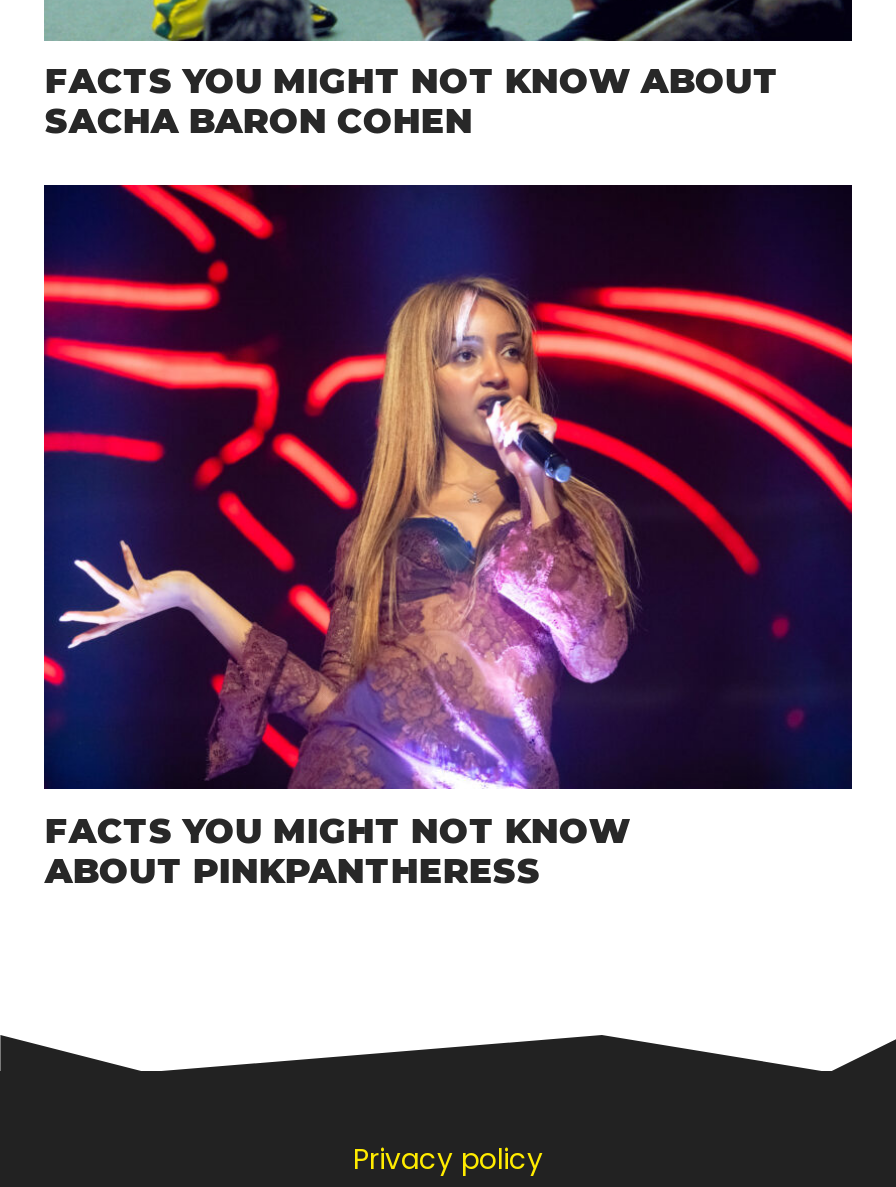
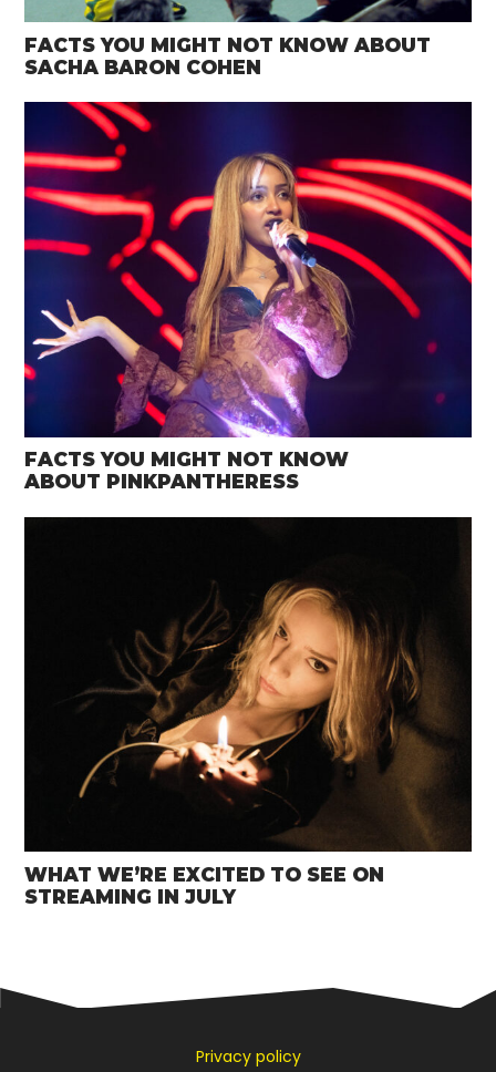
+ [image]
+ WHAT WE’RE EXCITED TO SEE ON
+ STREAMING IN JULY
